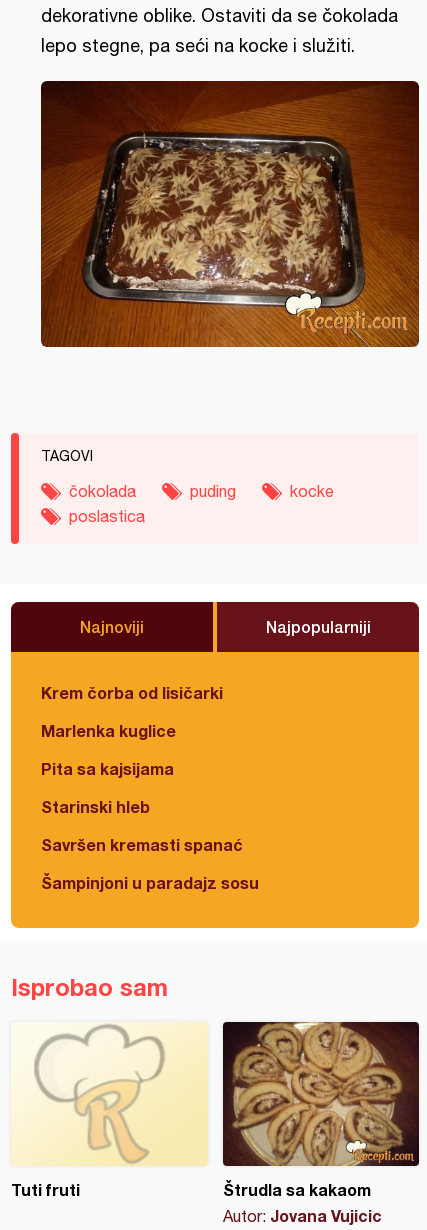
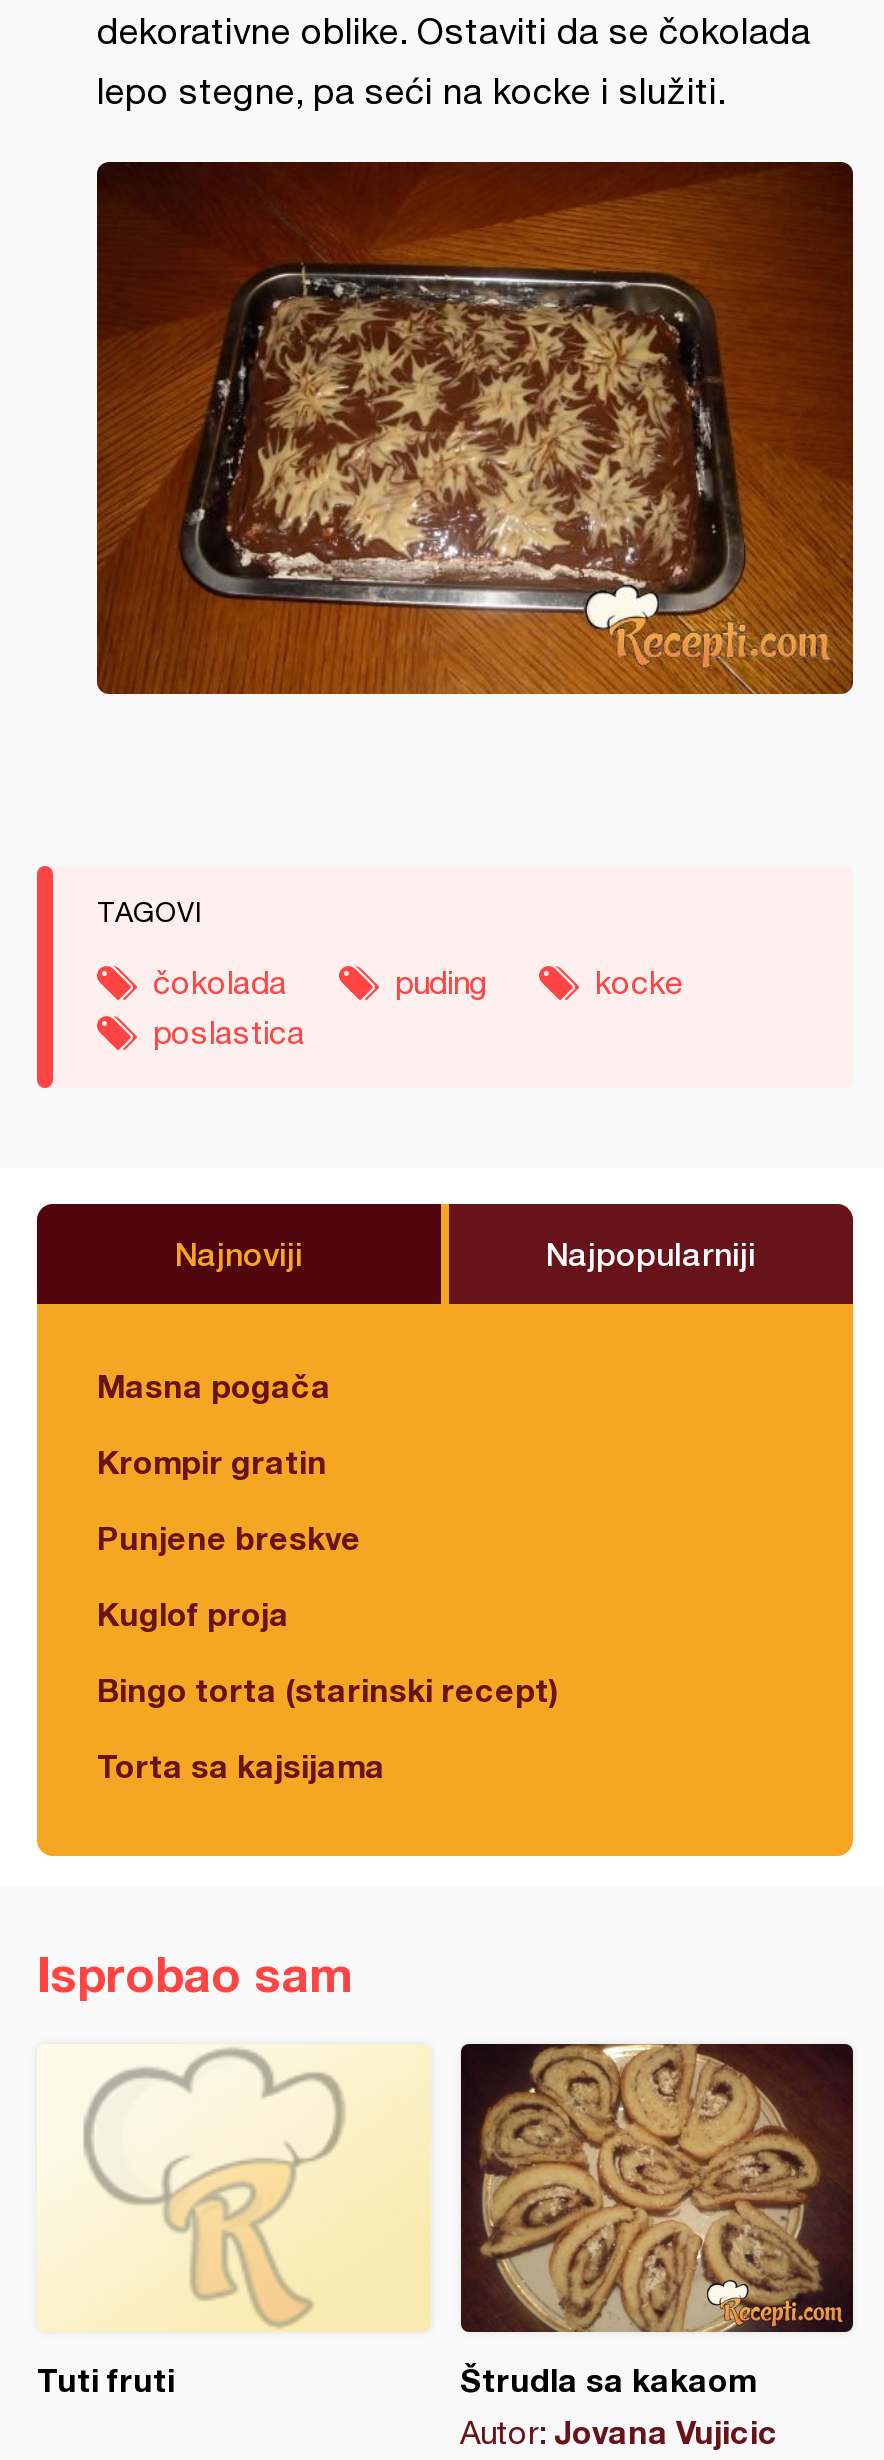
- Krem čorba od lisičarki
+ Masna pogača

- Marlenka kuglice
+ Krompir gratin

- Pita sa kajsijama
+ Punjene breskve

- Starinski hleb
+ Kuglof proja

- Savršen kremasti spanać
+ Bingo torta (starinski recept)

- Šampinjoni u paradajz sosu
+ Torta sa kajsijama
